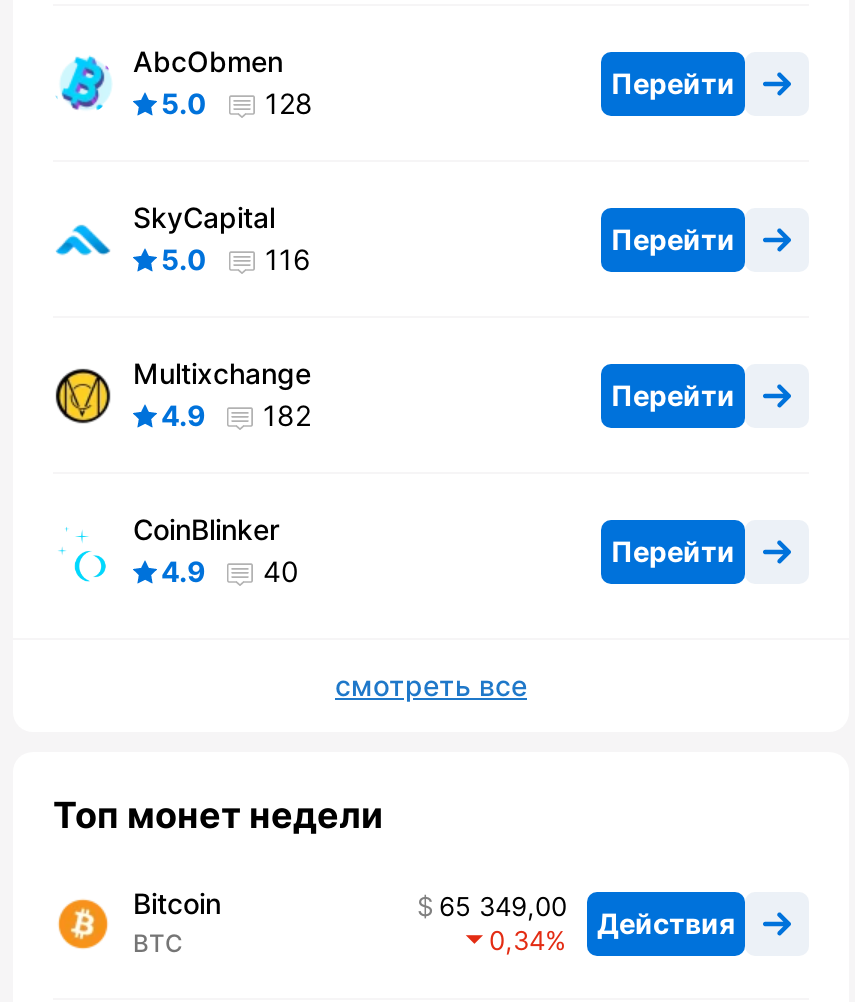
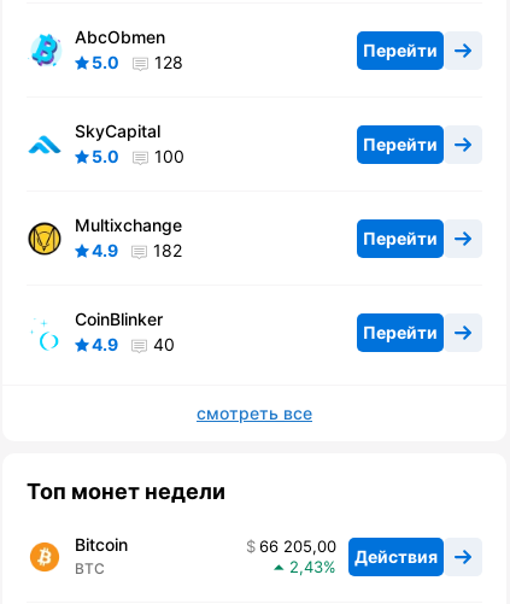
- 5.0 116
+ 5.0 100

- 65 349,00 Действия
+ 66 205,00 Действия

- 0,34
+ 2,43
